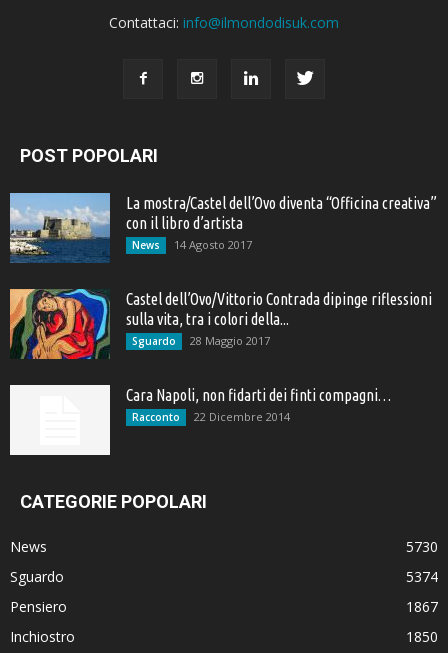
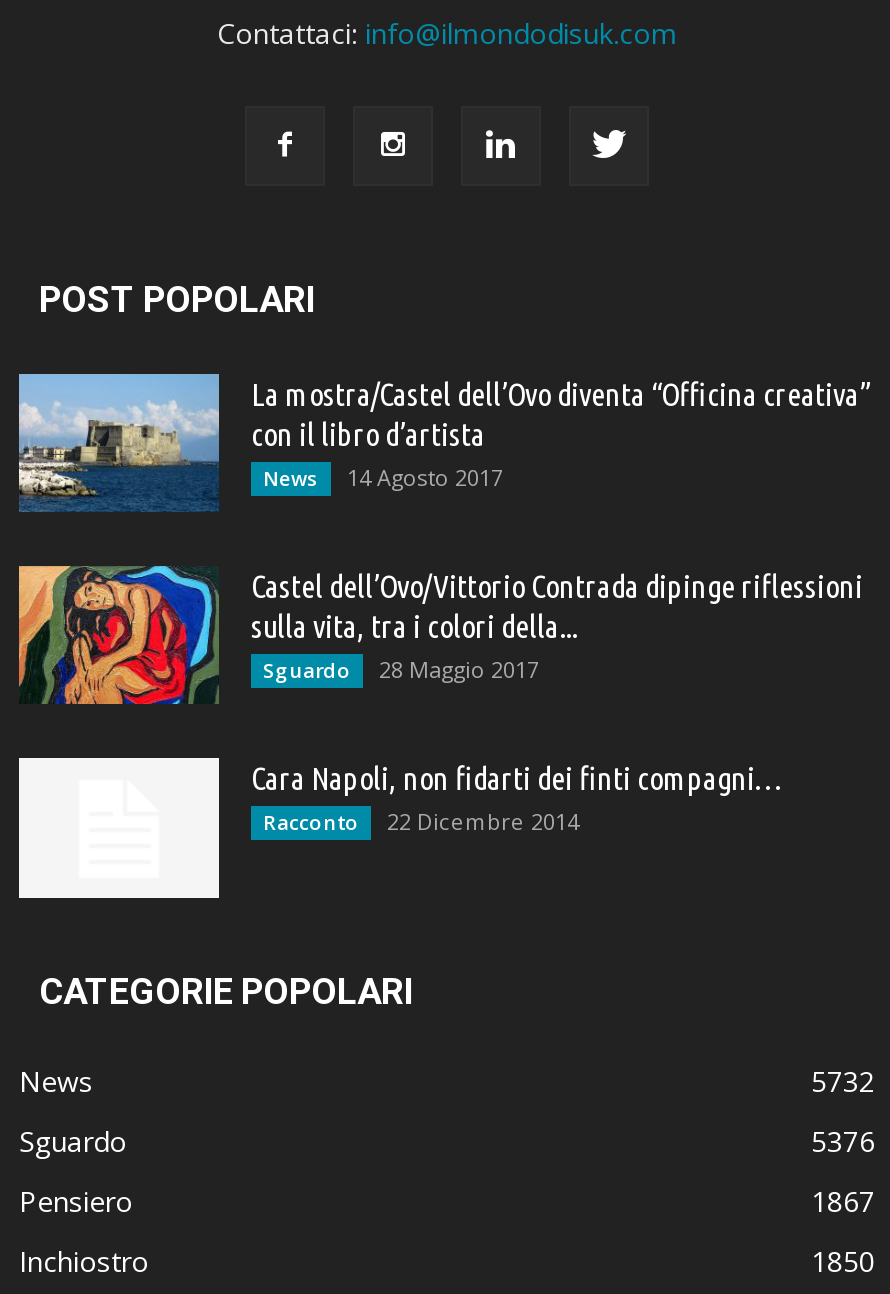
- 5730
+ 5732

- 5374
+ 5376
